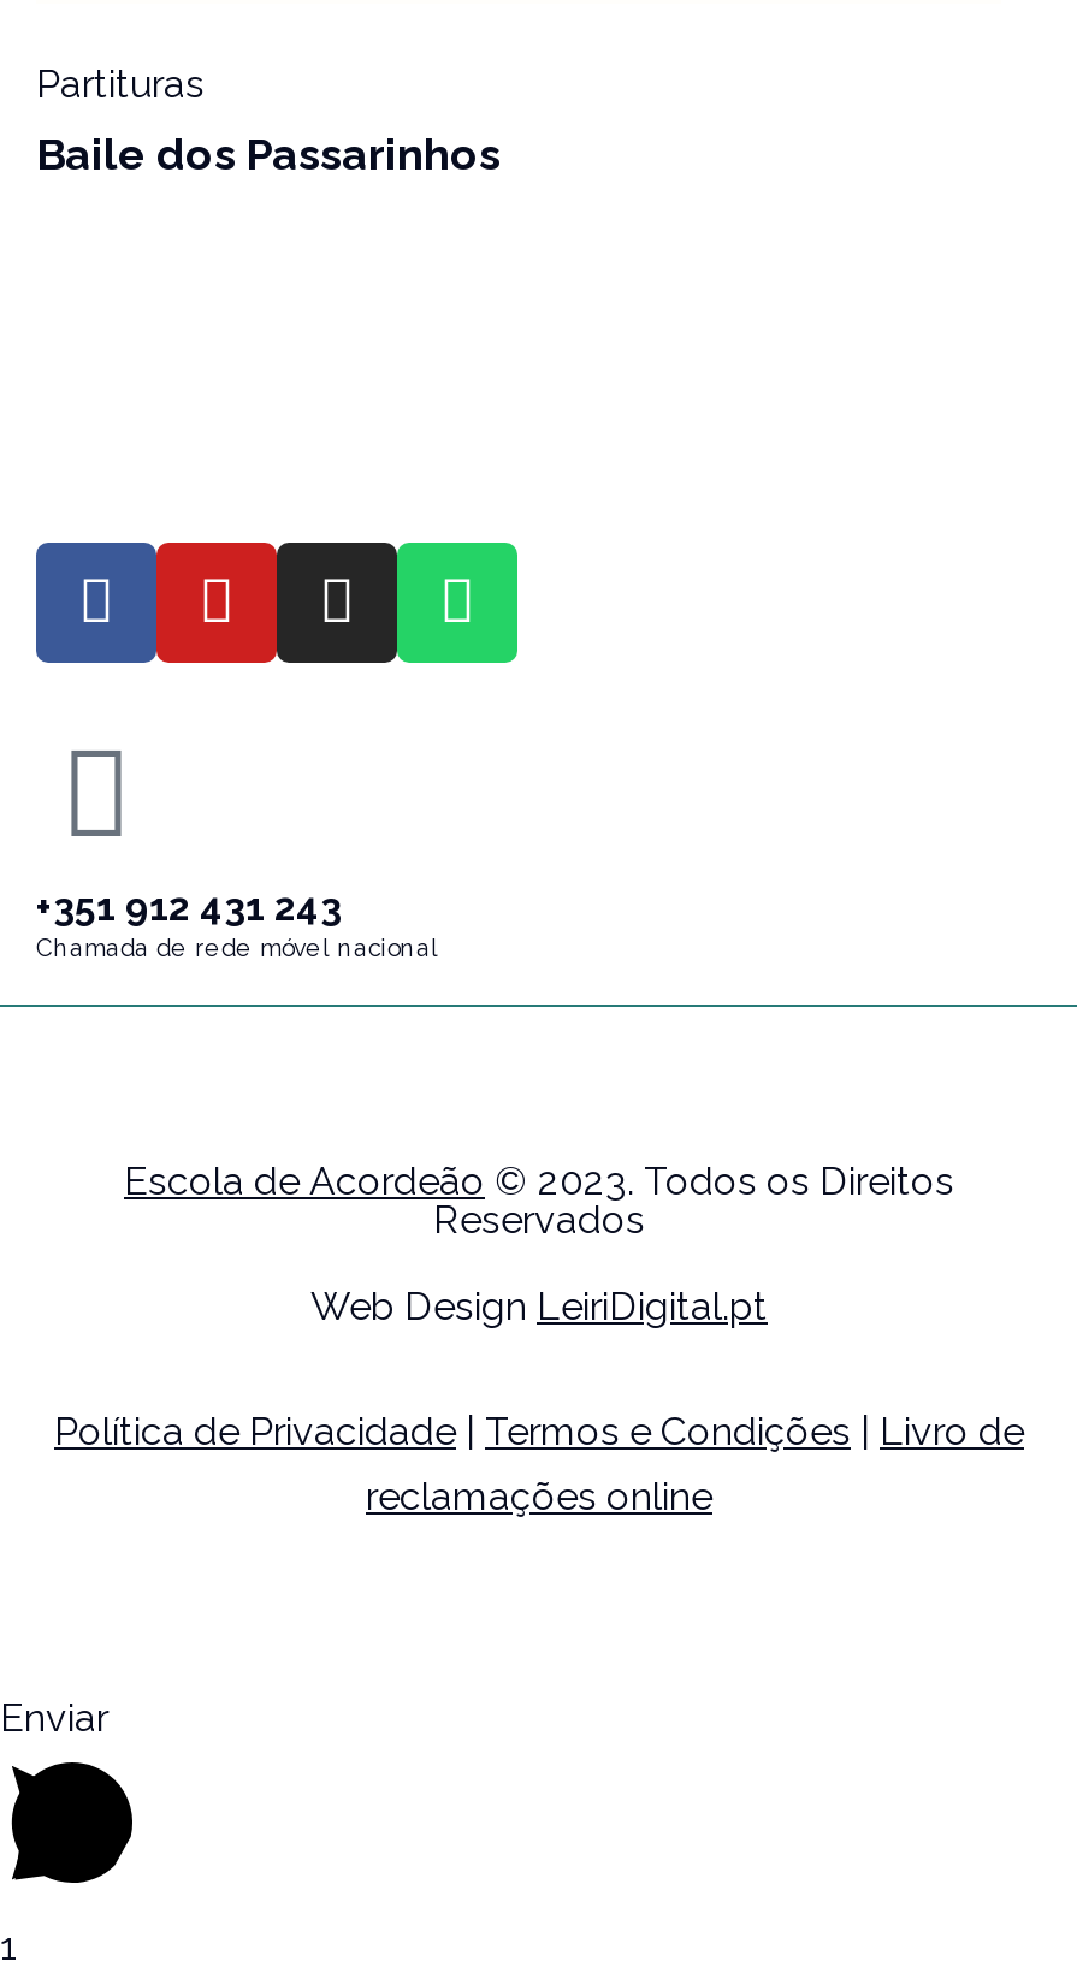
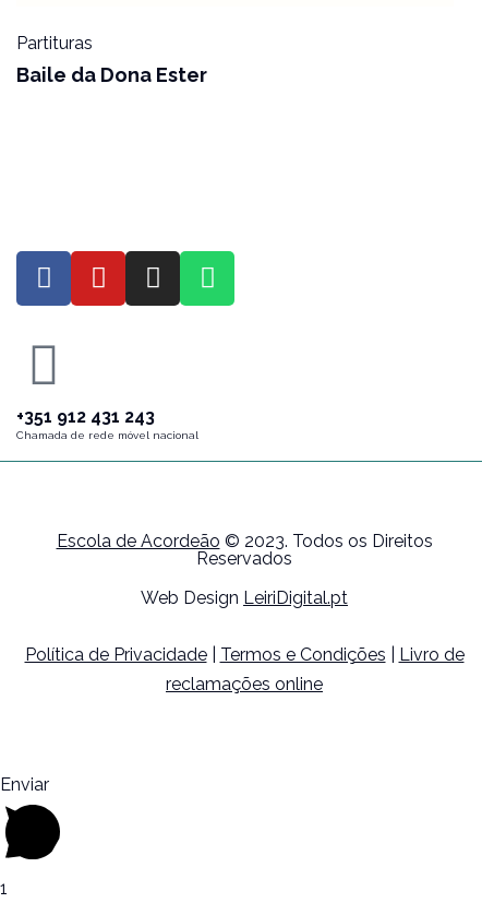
- Baile dos Passarinhos
+ Baile da Dona Ester
